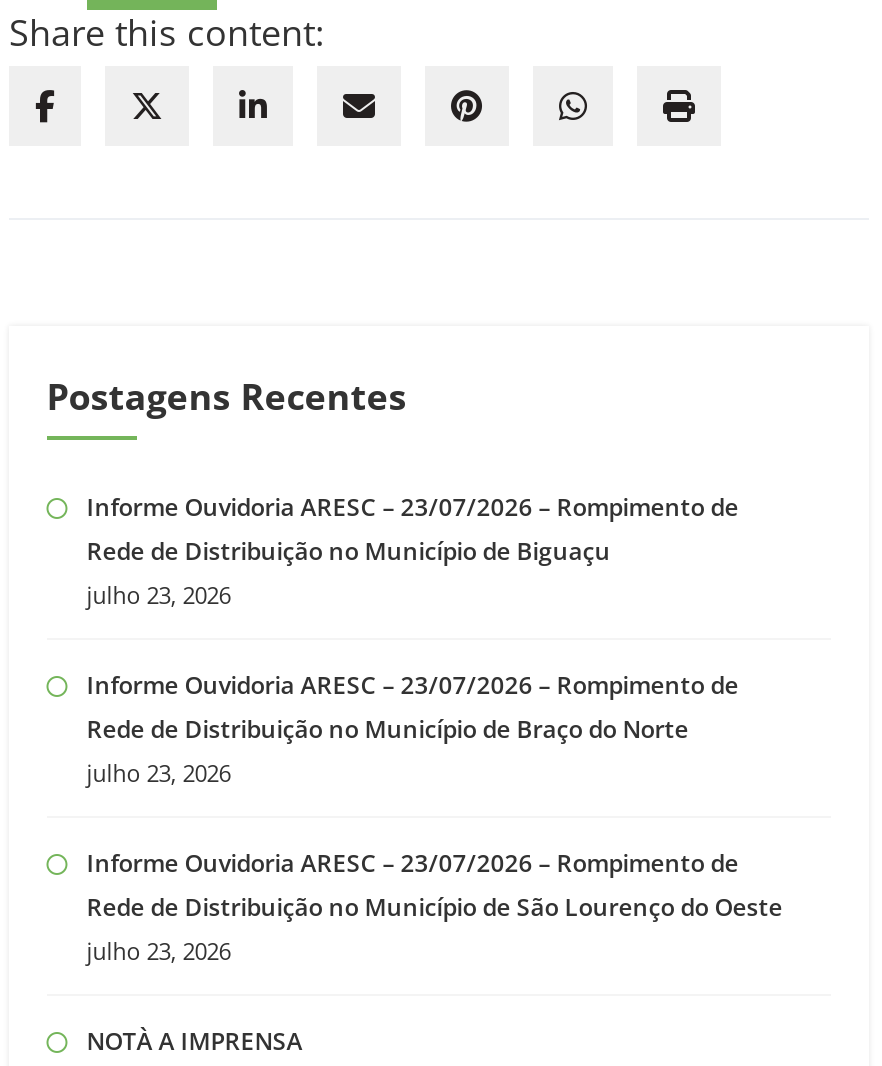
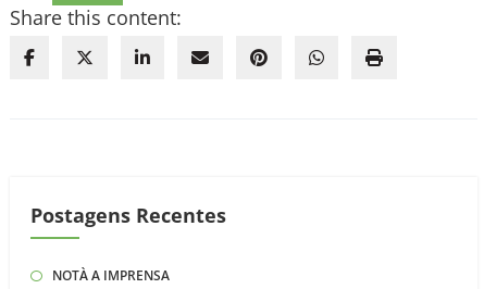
- Informe Ouvidoria ARESC – 23/07/2026 – Rompimento de
- Rede de Distribuição no Município de Biguaçu
- julho 23, 2026
- Informe Ouvidoria ARESC – 23/07/2026 – Rompimento de
- Rede de Distribuição no Município de Braço do Norte
- julho 23, 2026
- Informe Ouvidoria ARESC – 23/07/2026 – Rompimento de
- Rede de Distribuição no Município de São Lourenço do Oeste
- julho 23, 2026
